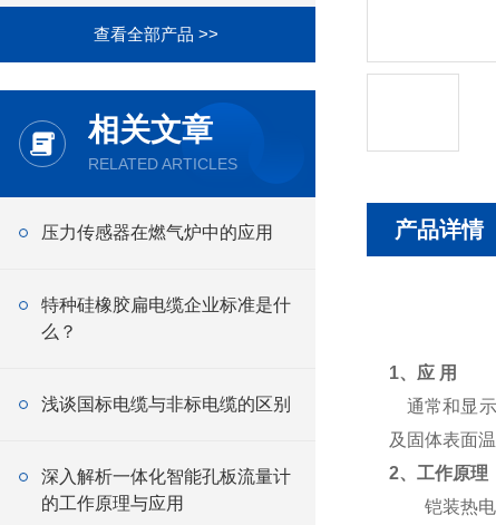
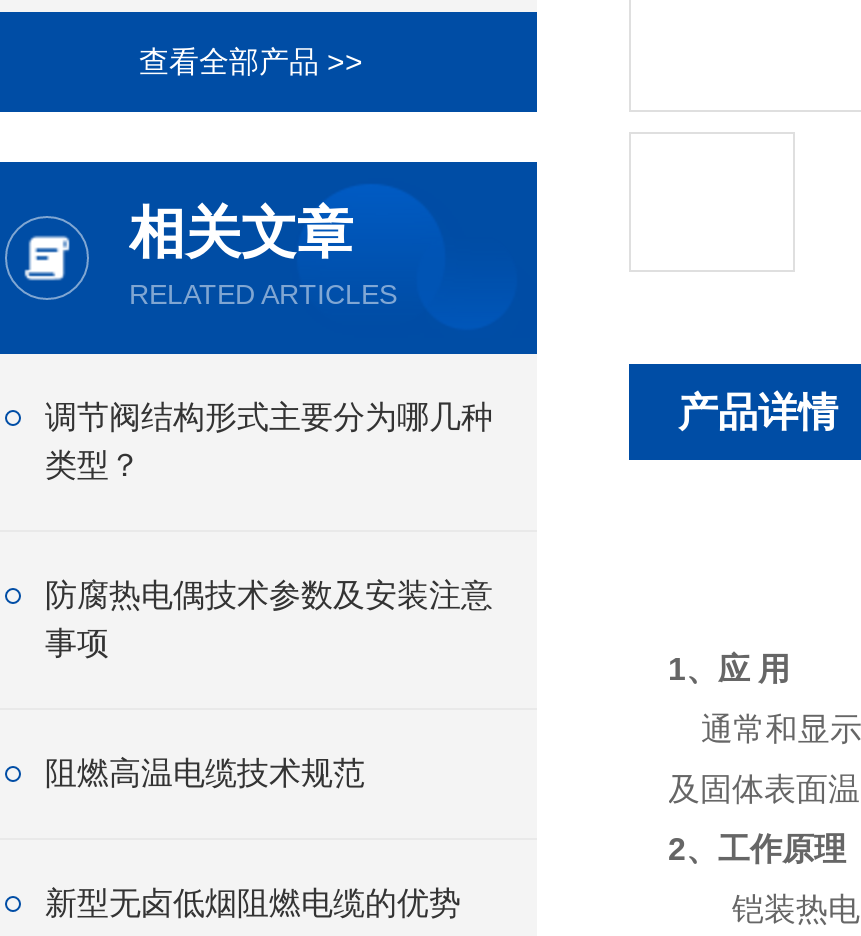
- 压力传感器在燃气炉中的应用
+ 调节阀结构形式主要分为哪几种
+ 类型？

- 特种硅橡胶扁电缆企业标准是什
- 么？
+ 防腐热电偶技术参数及安装注意
+ 事项

- 浅谈国标电缆与非标电缆的区别
+ 阻燃高温电缆技术规范

- 深入解析一体化智能孔板流量计
- 的工作原理与应用
+ 新型无卤低烟阻燃电缆的优势
